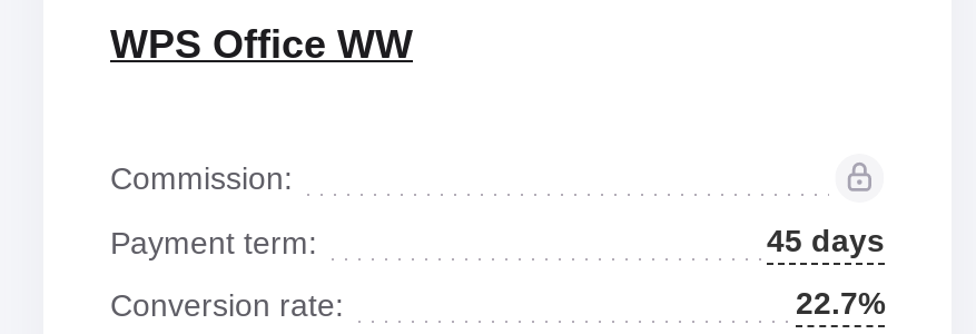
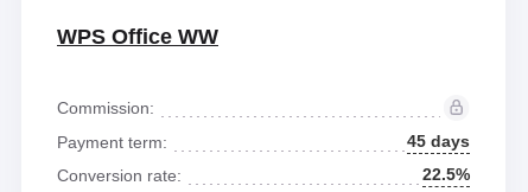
- 22.7%
+ 22.5%
